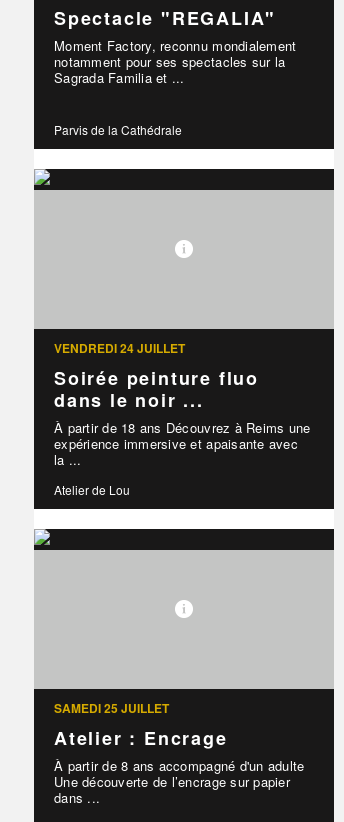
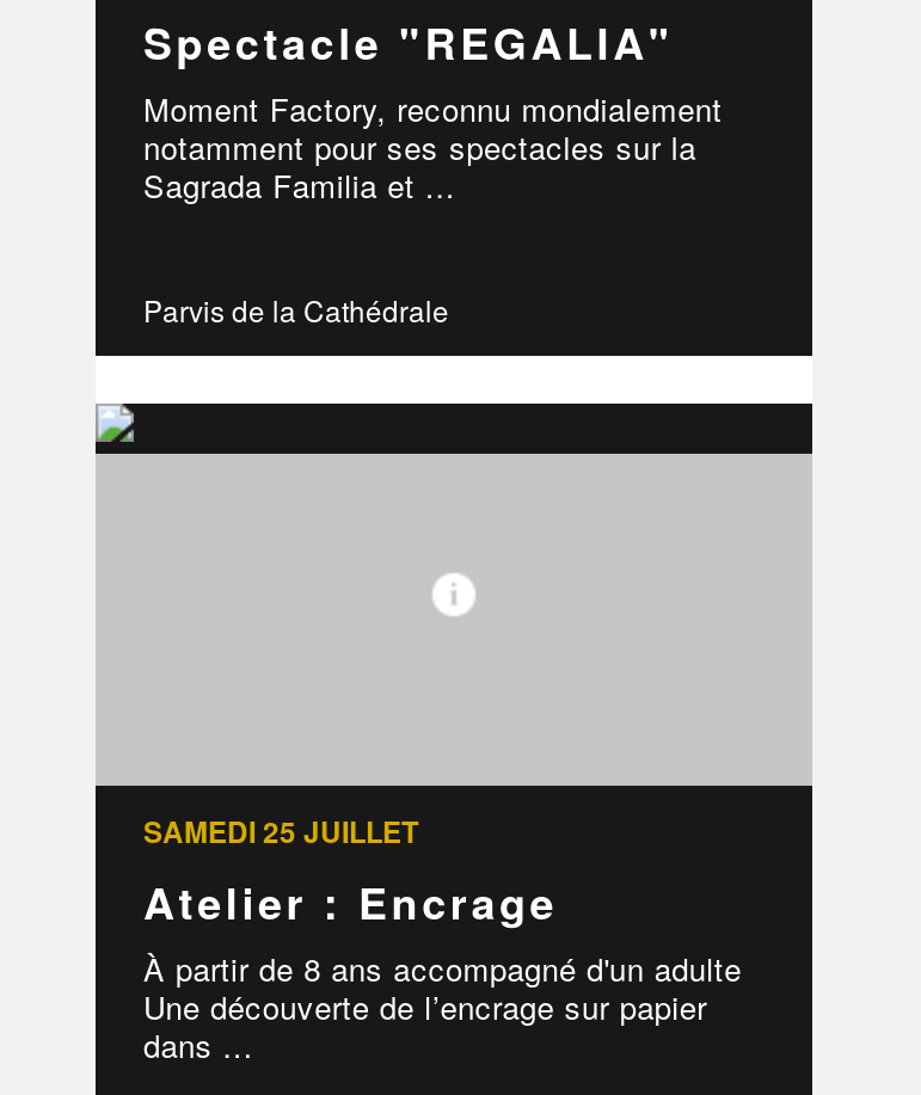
- VENDREDI 24 JUILLET
- Soirée peinture fluo
- dans le noir ...
- À partir de 18 ans Découvrez à Reims une
- expérience immersive et apaisante avec
- la ...
- Atelier de Lou
